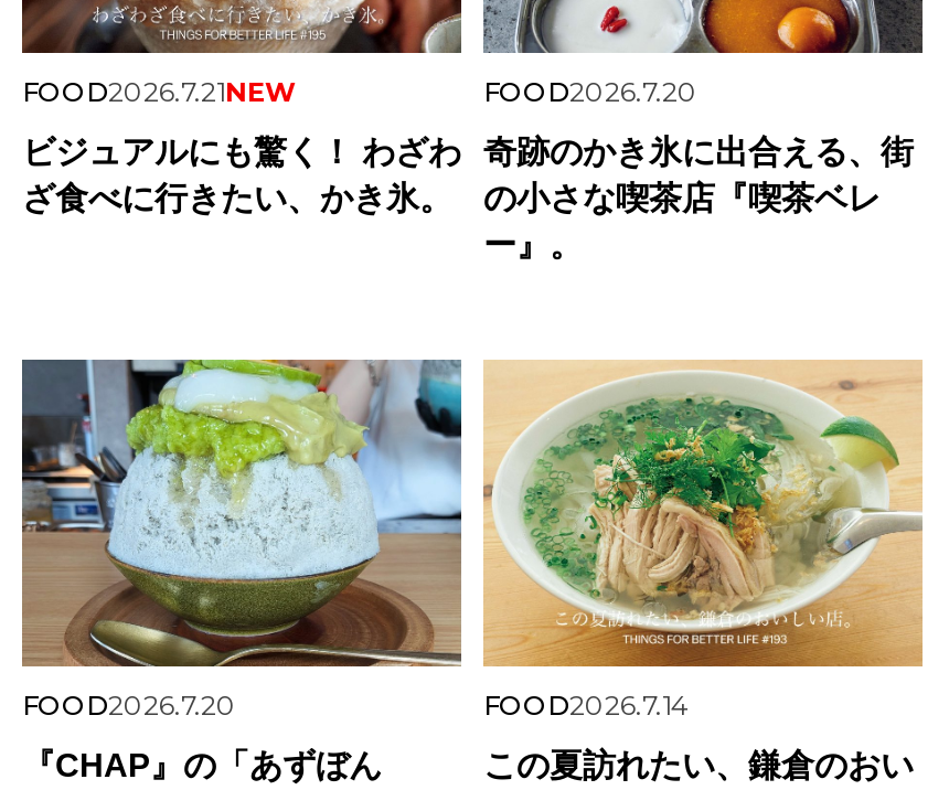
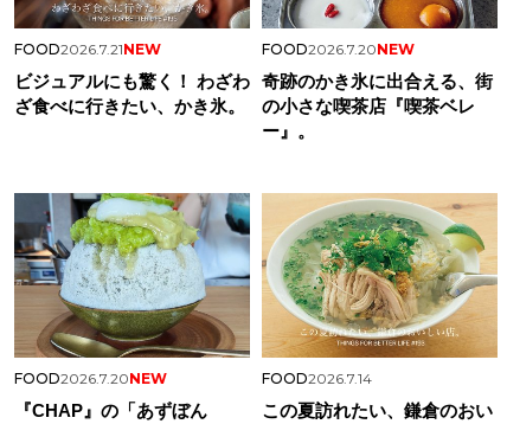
- FOOD2026.7.20
+ FOOD2026.7.20NEW

- FOOD2026.7.20
+ FOOD2026.7.20NEW
